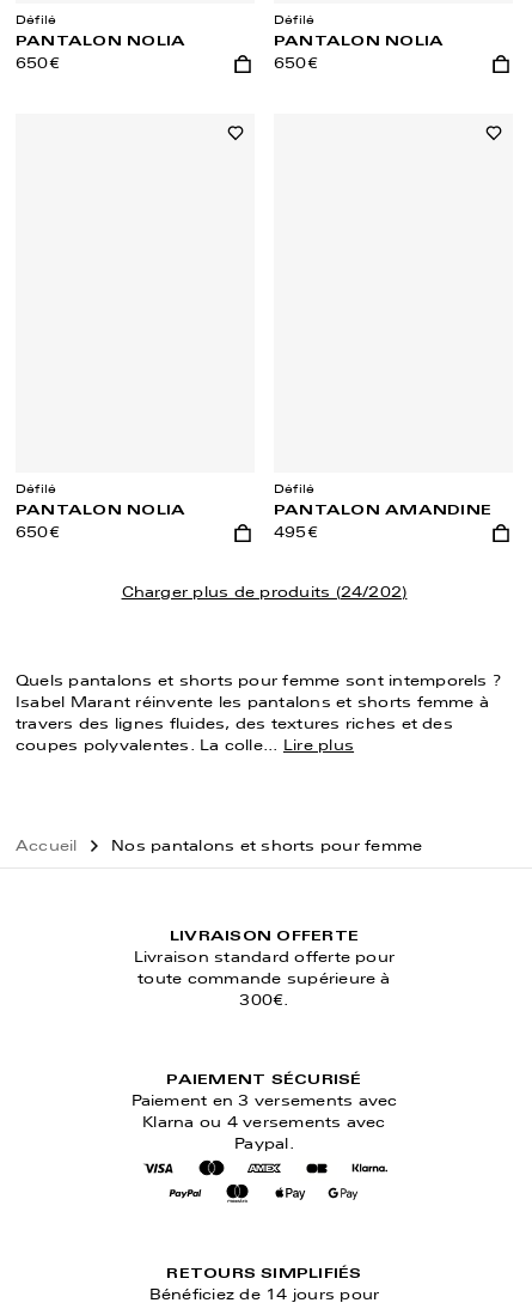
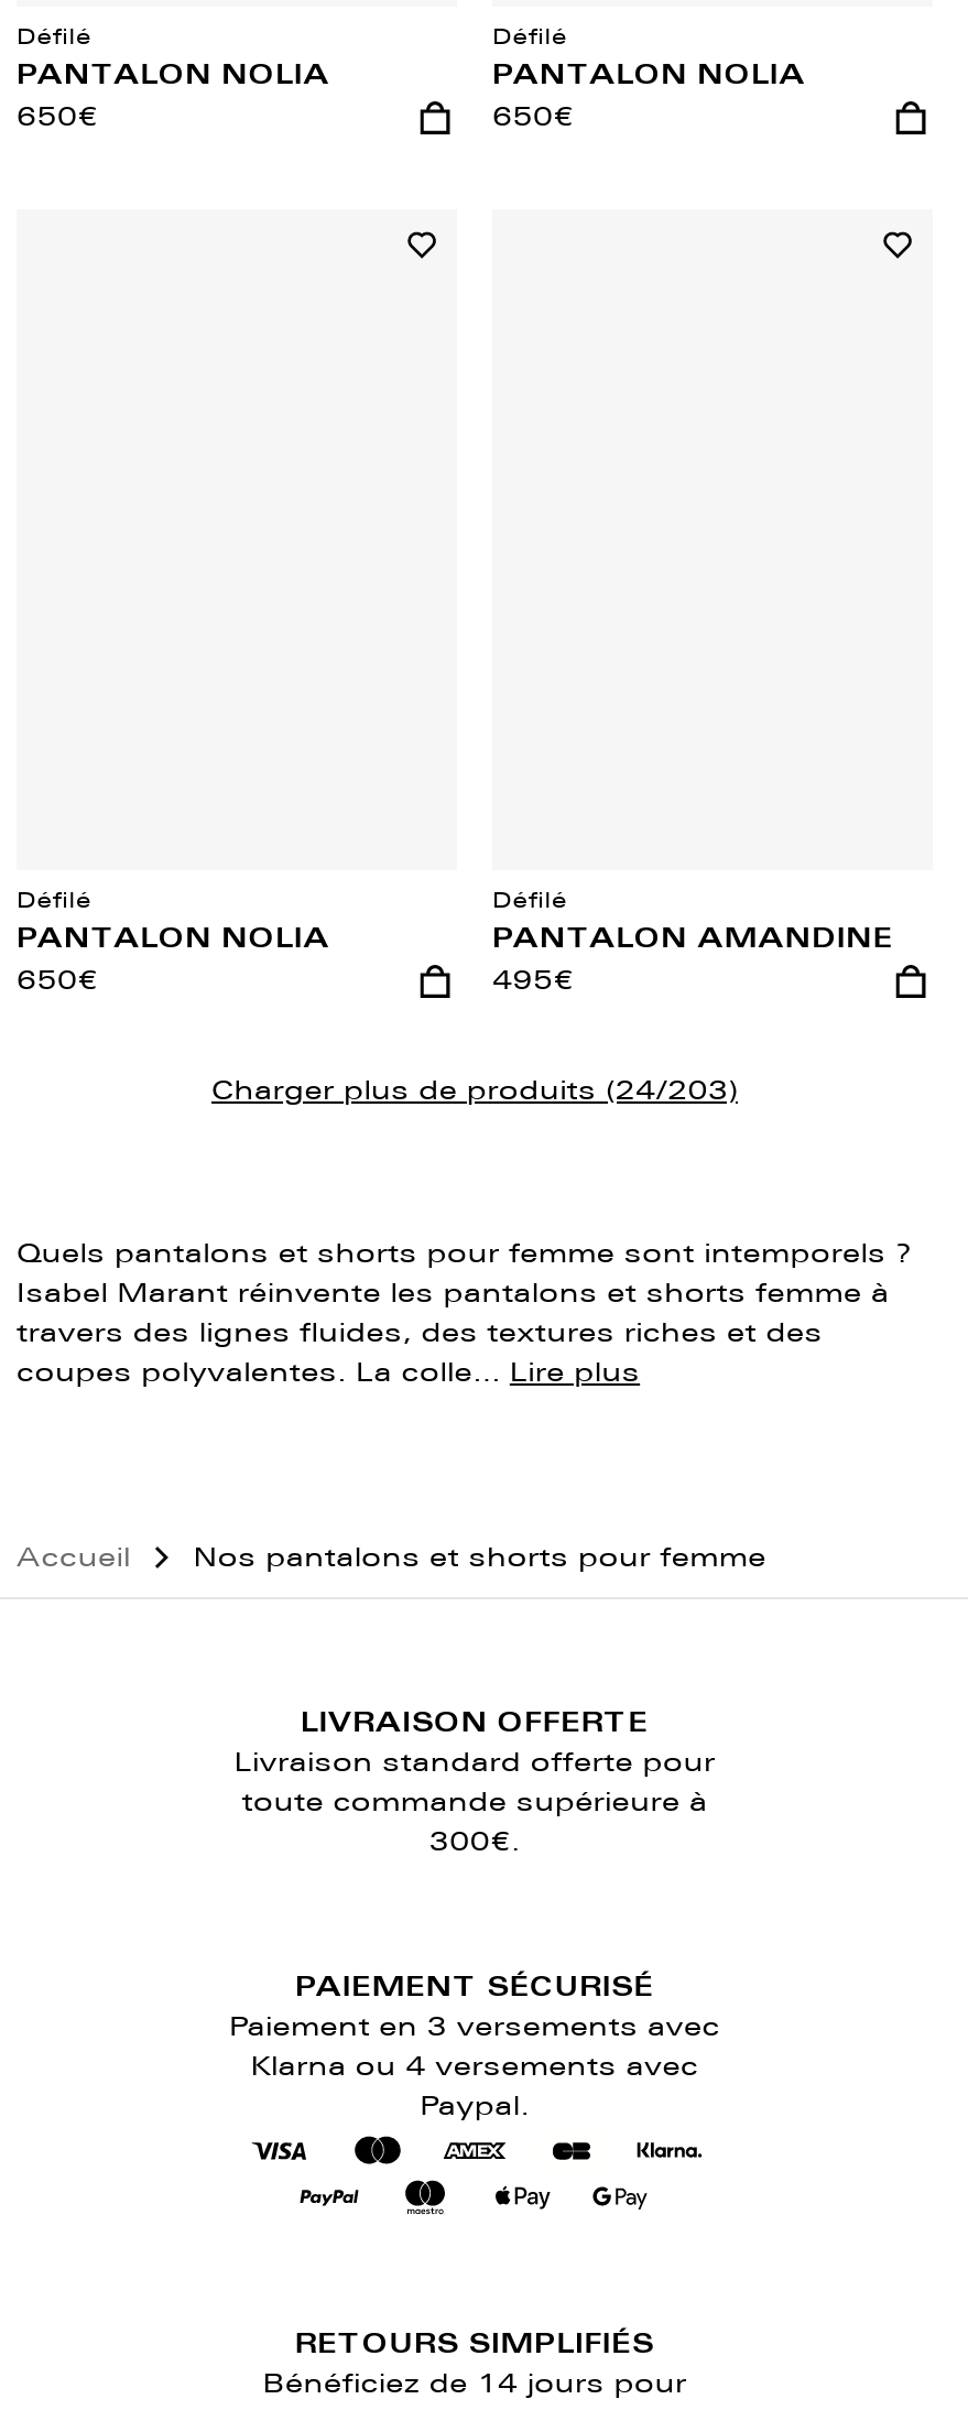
- Charger plus de produits (24/202)
+ Charger plus de produits (24/203)
